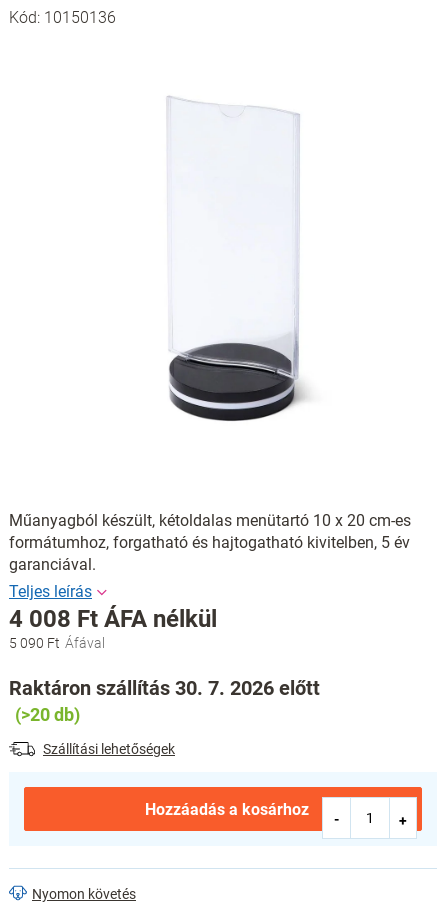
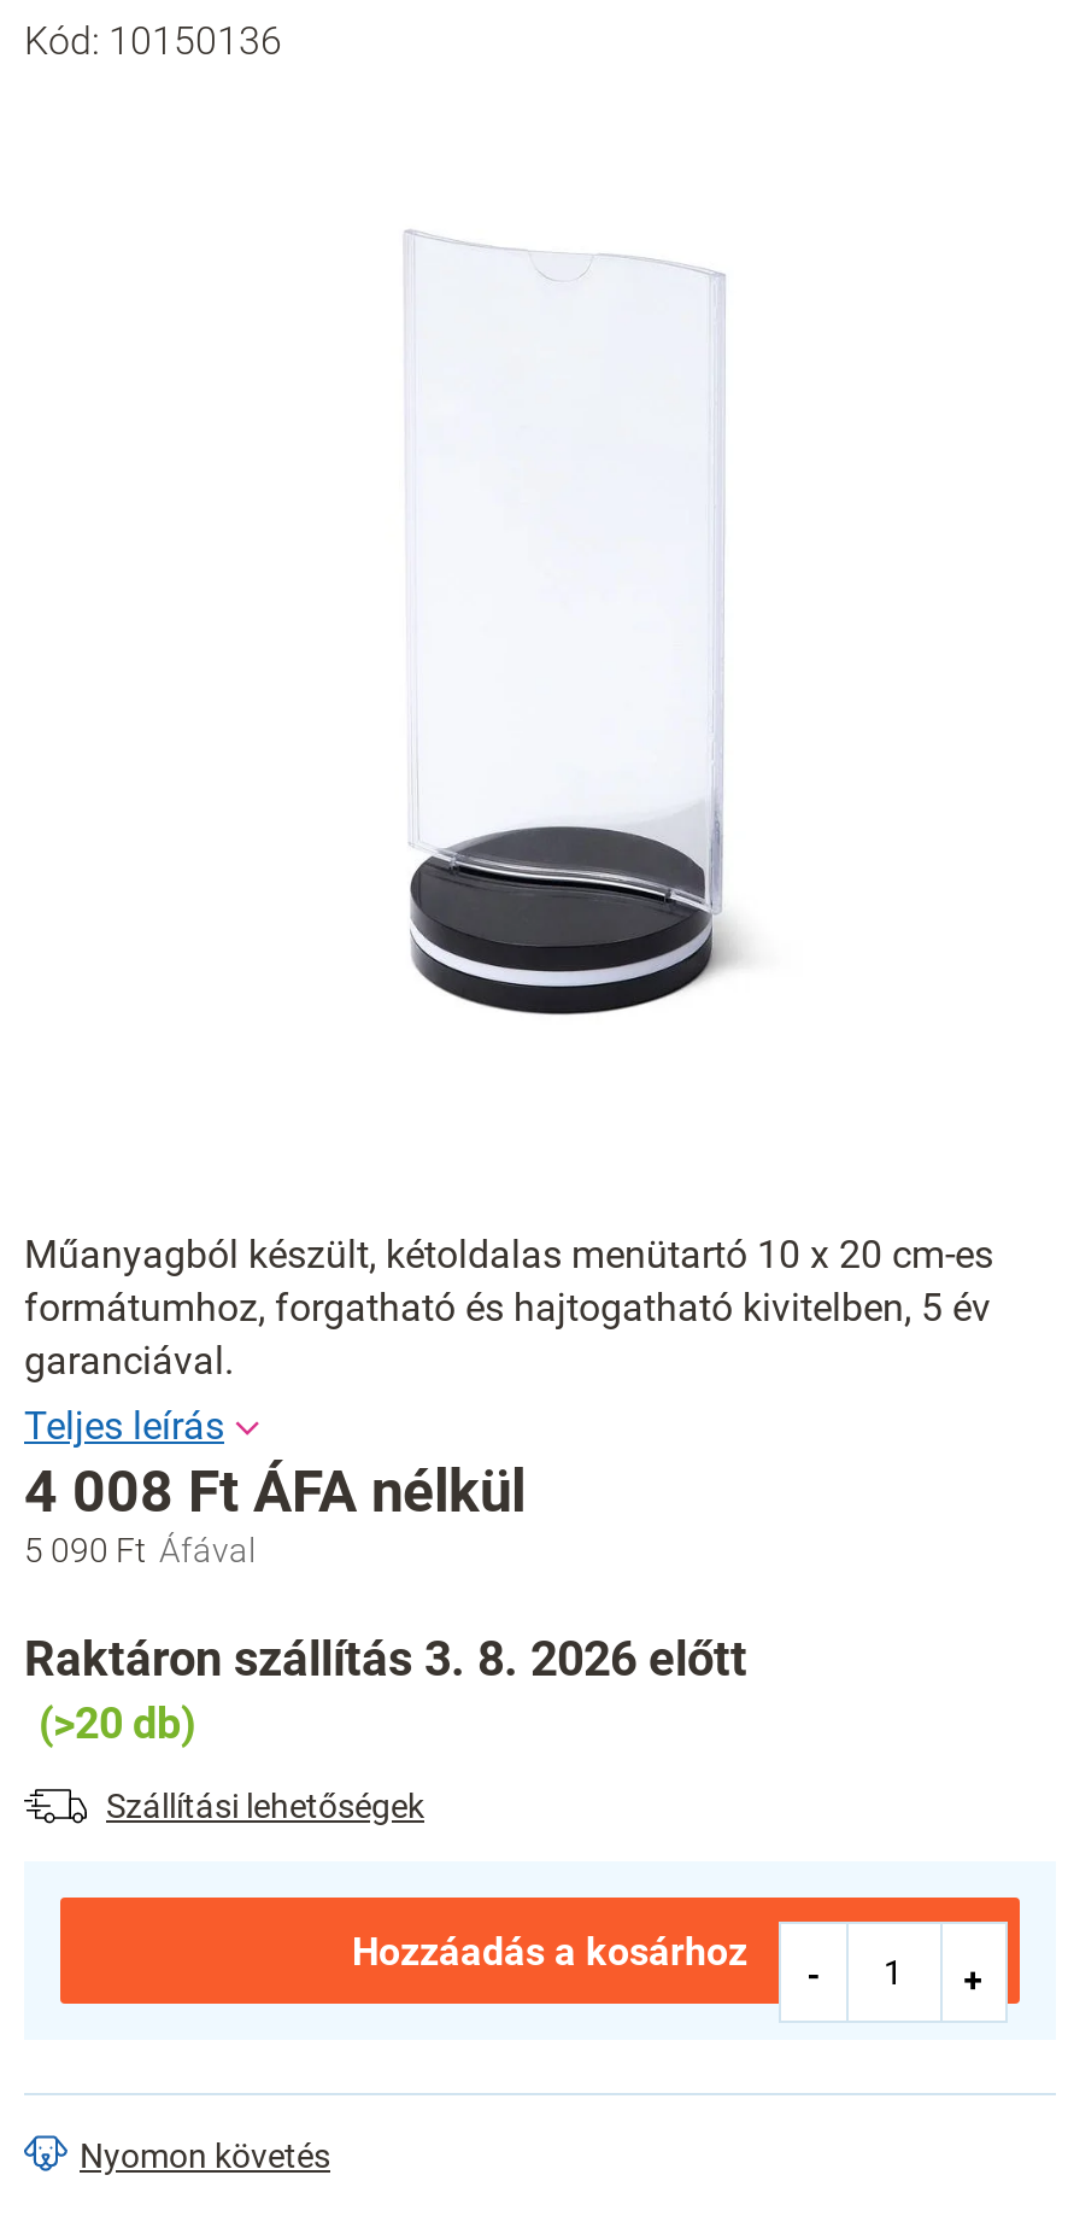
- Raktáron szállítás 30. 7. 2026 előtt
+ Raktáron szállítás 3. 8. 2026 előtt
